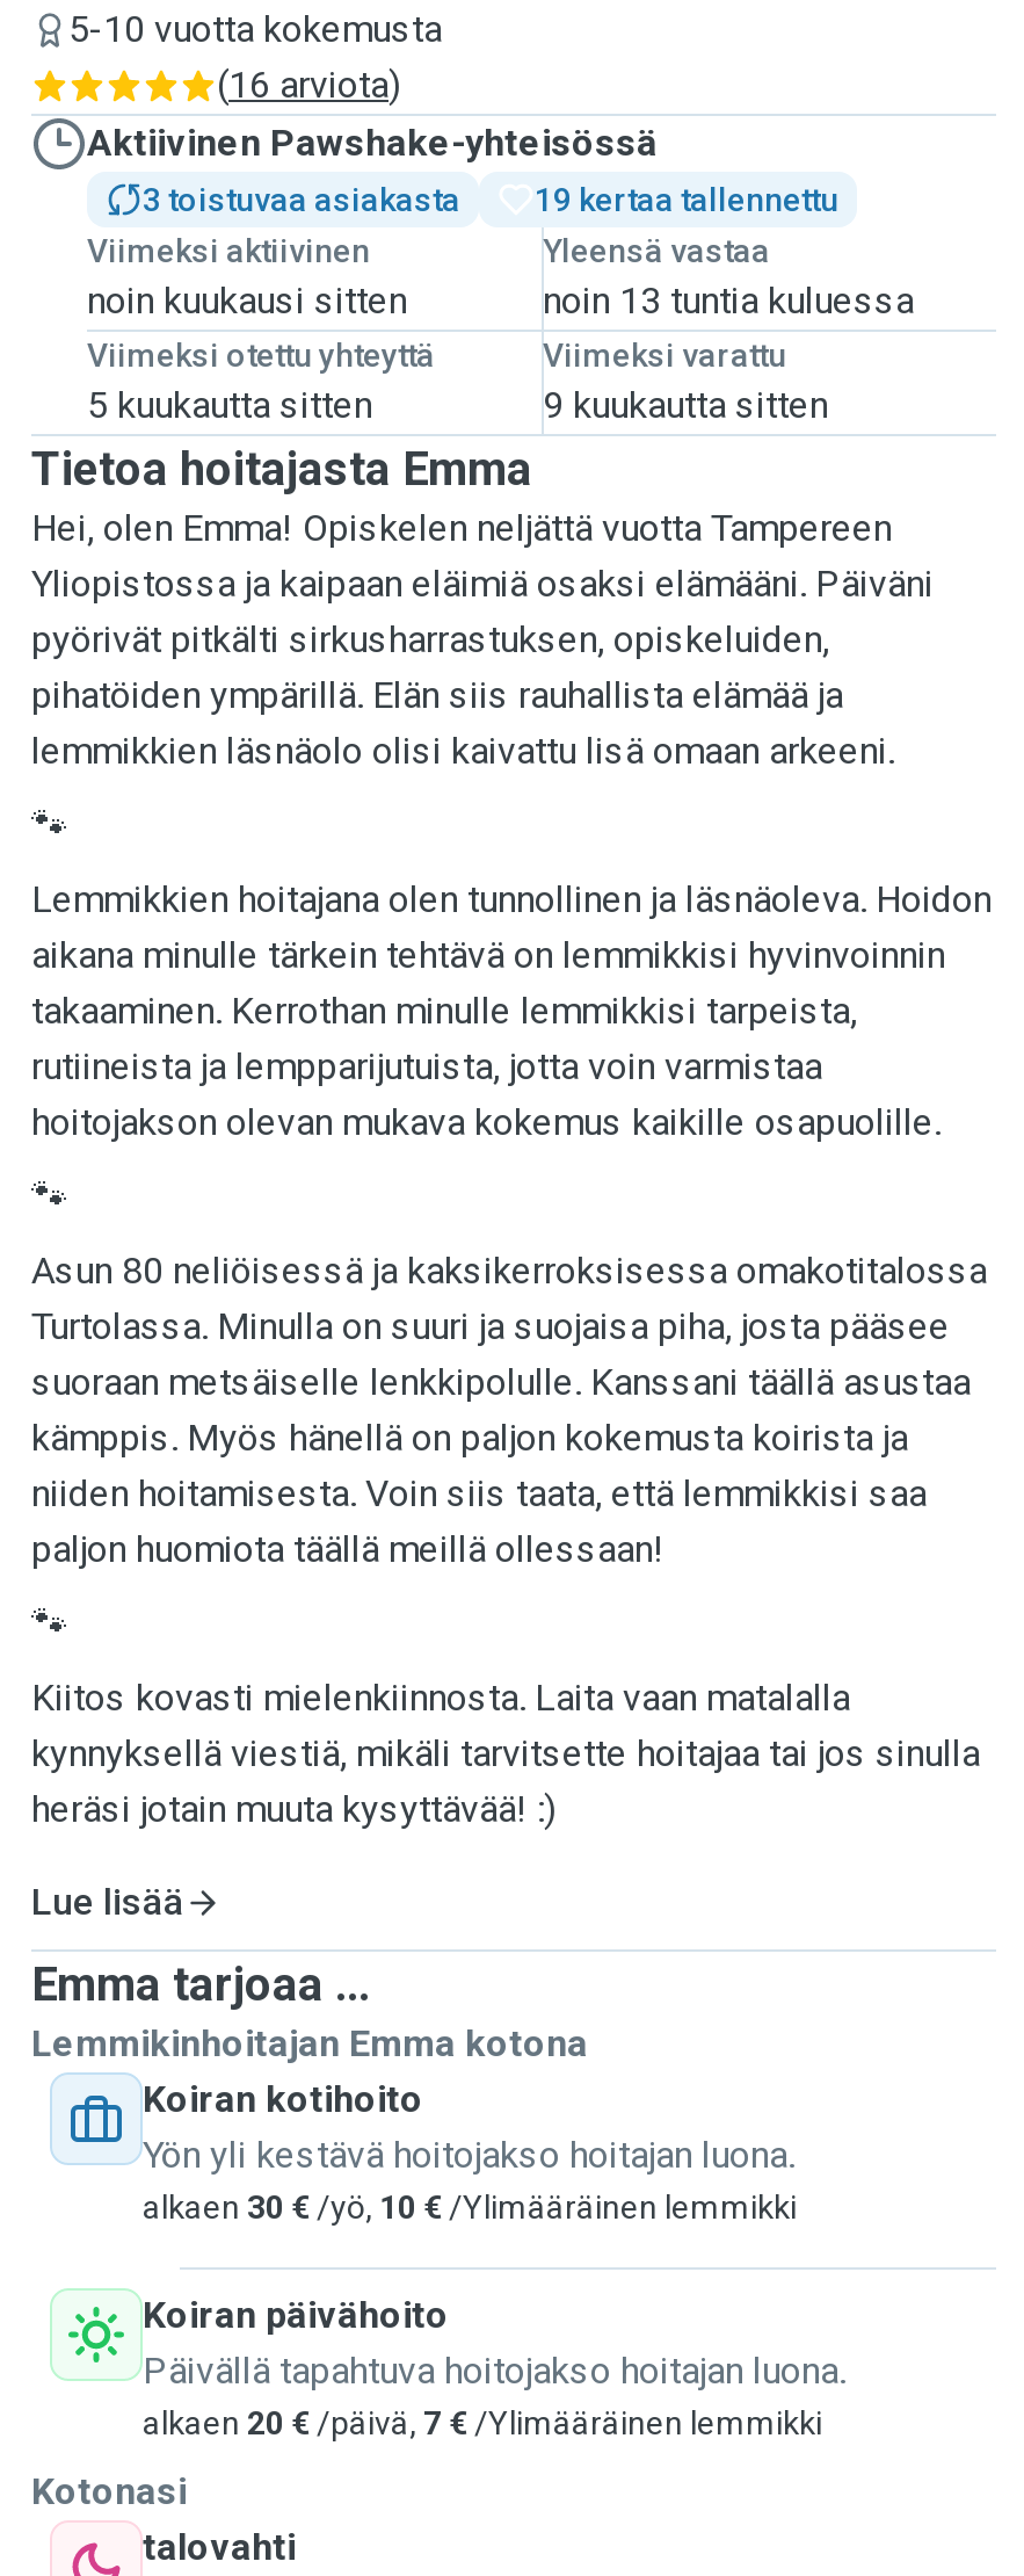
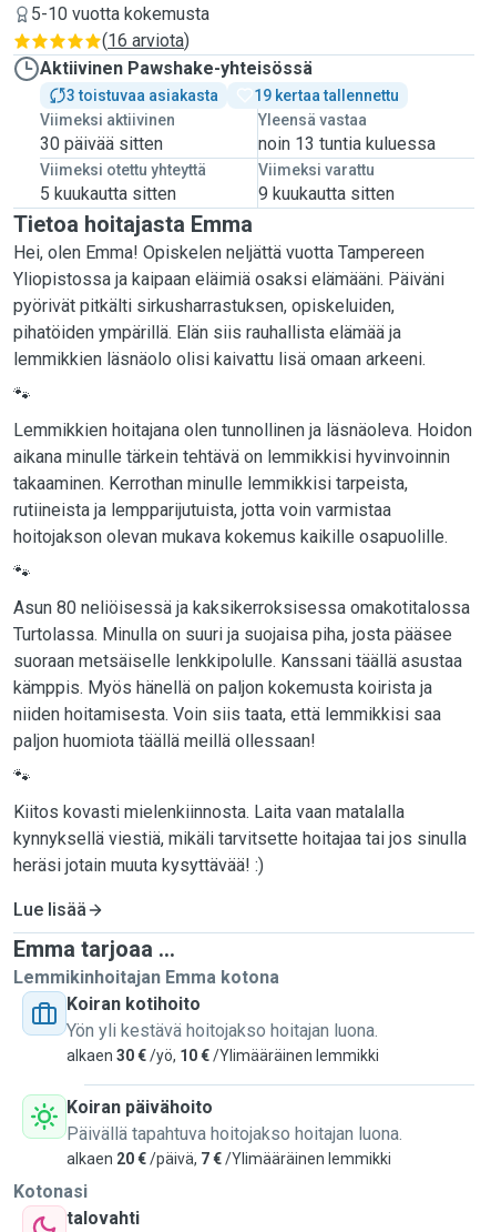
- noin kuukausi sitten
+ 30 päivää sitten
